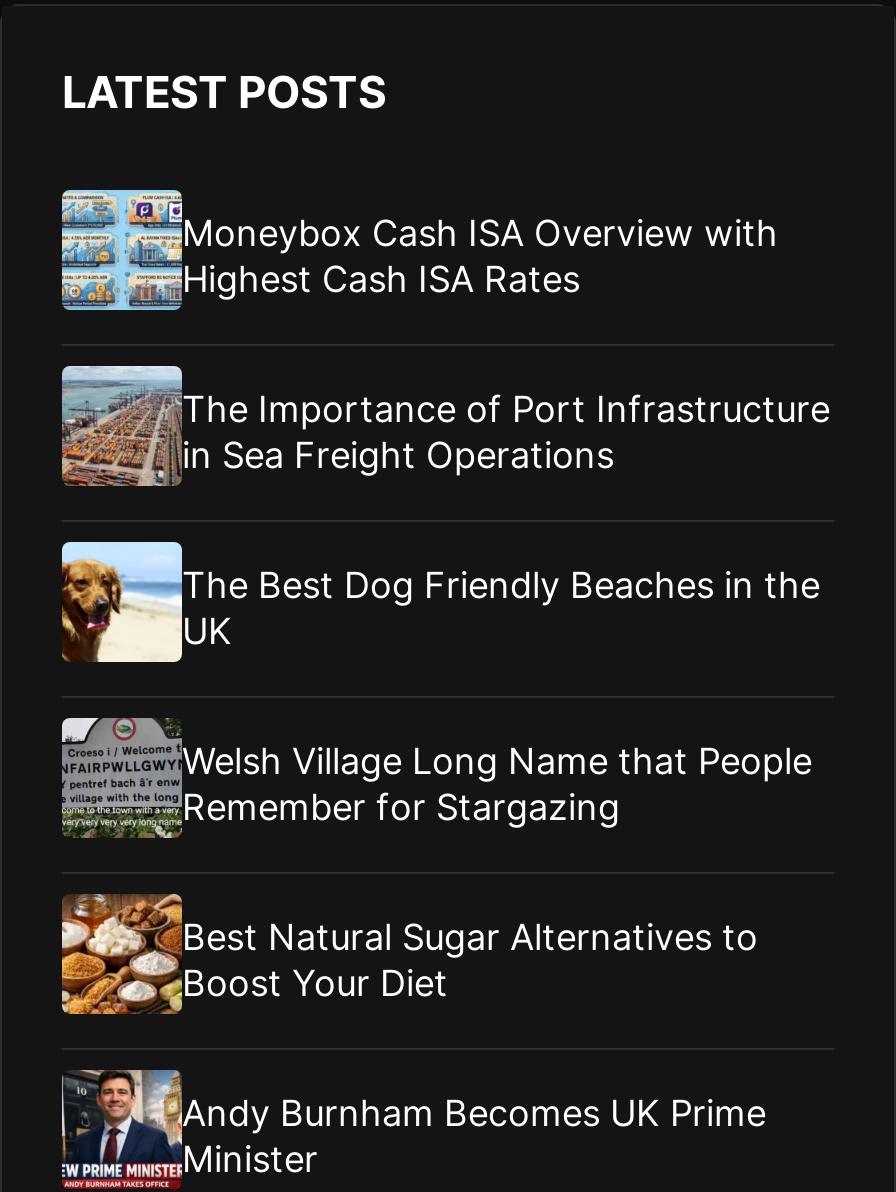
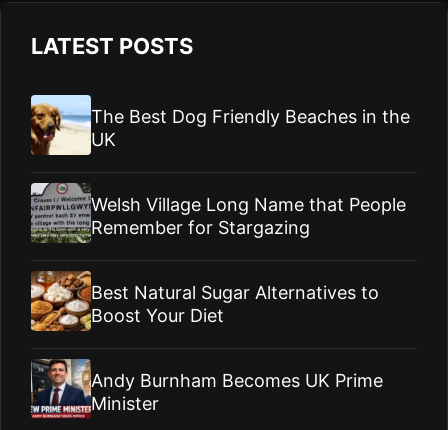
- [image]
- Moneybox Cash ISA Overview with
- Highest Cash ISA Rates
- The Importance of Port Infrastructure
- in Sea Freight Operations

- [image]
